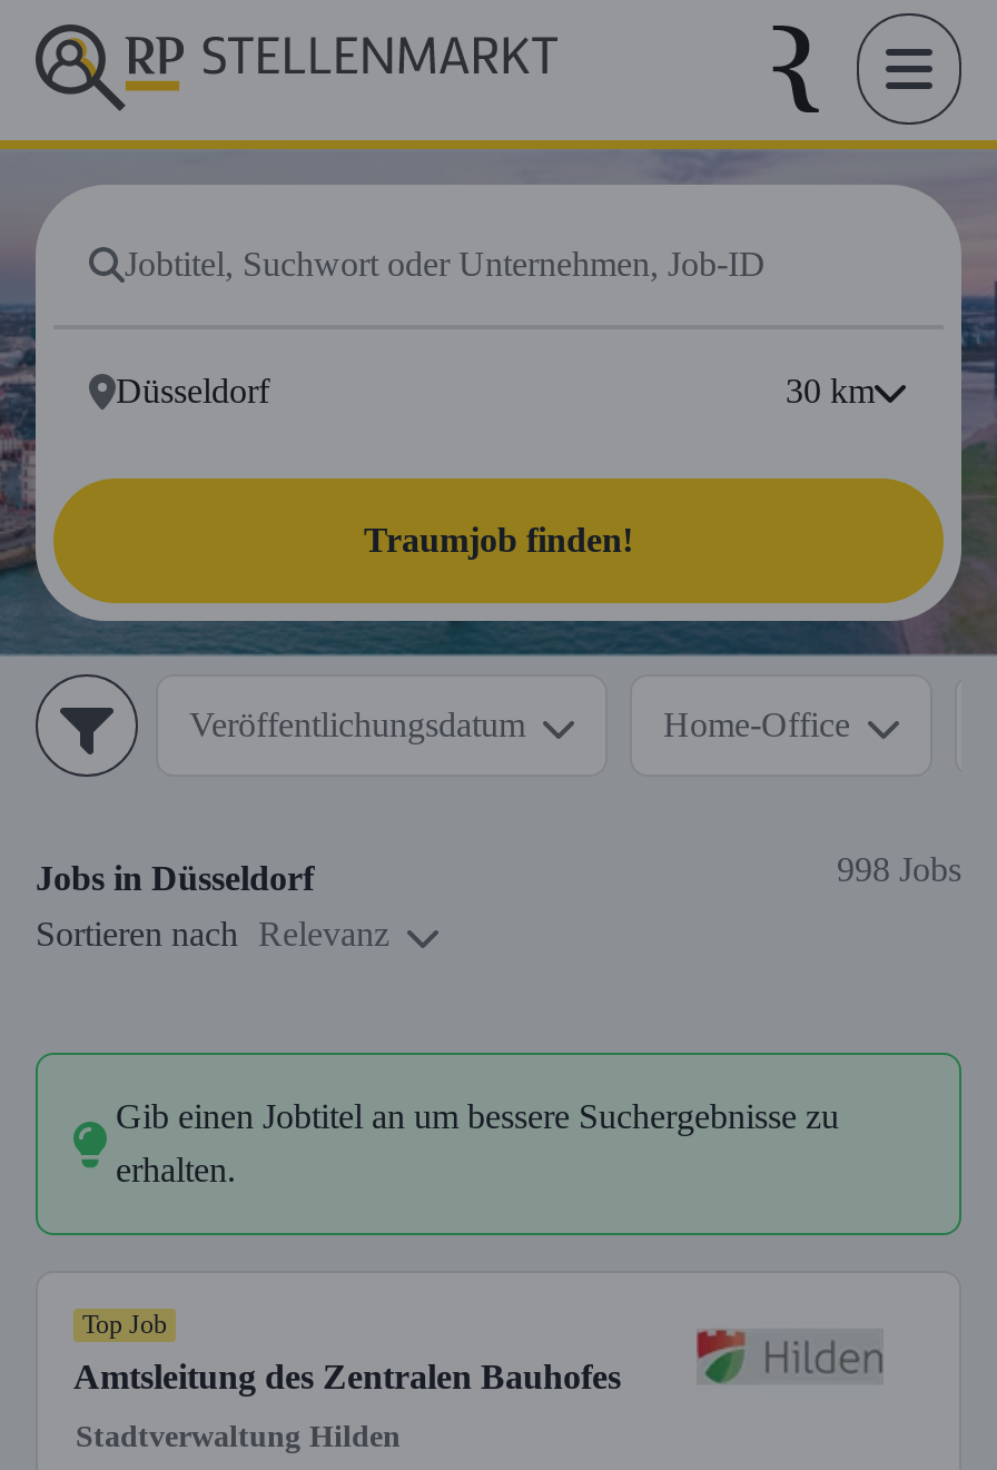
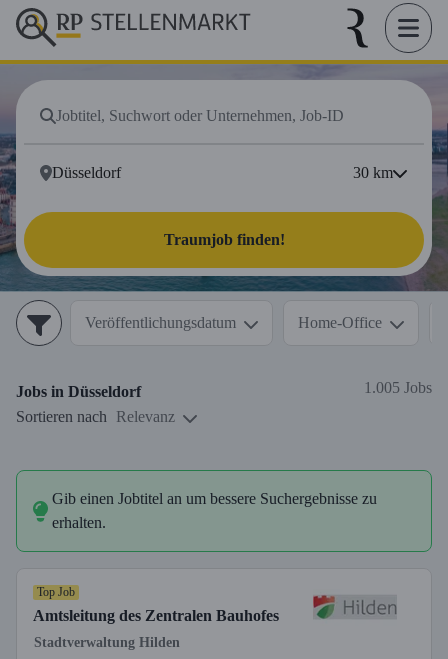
- 998 Jobs
+ 1.005 Jobs
